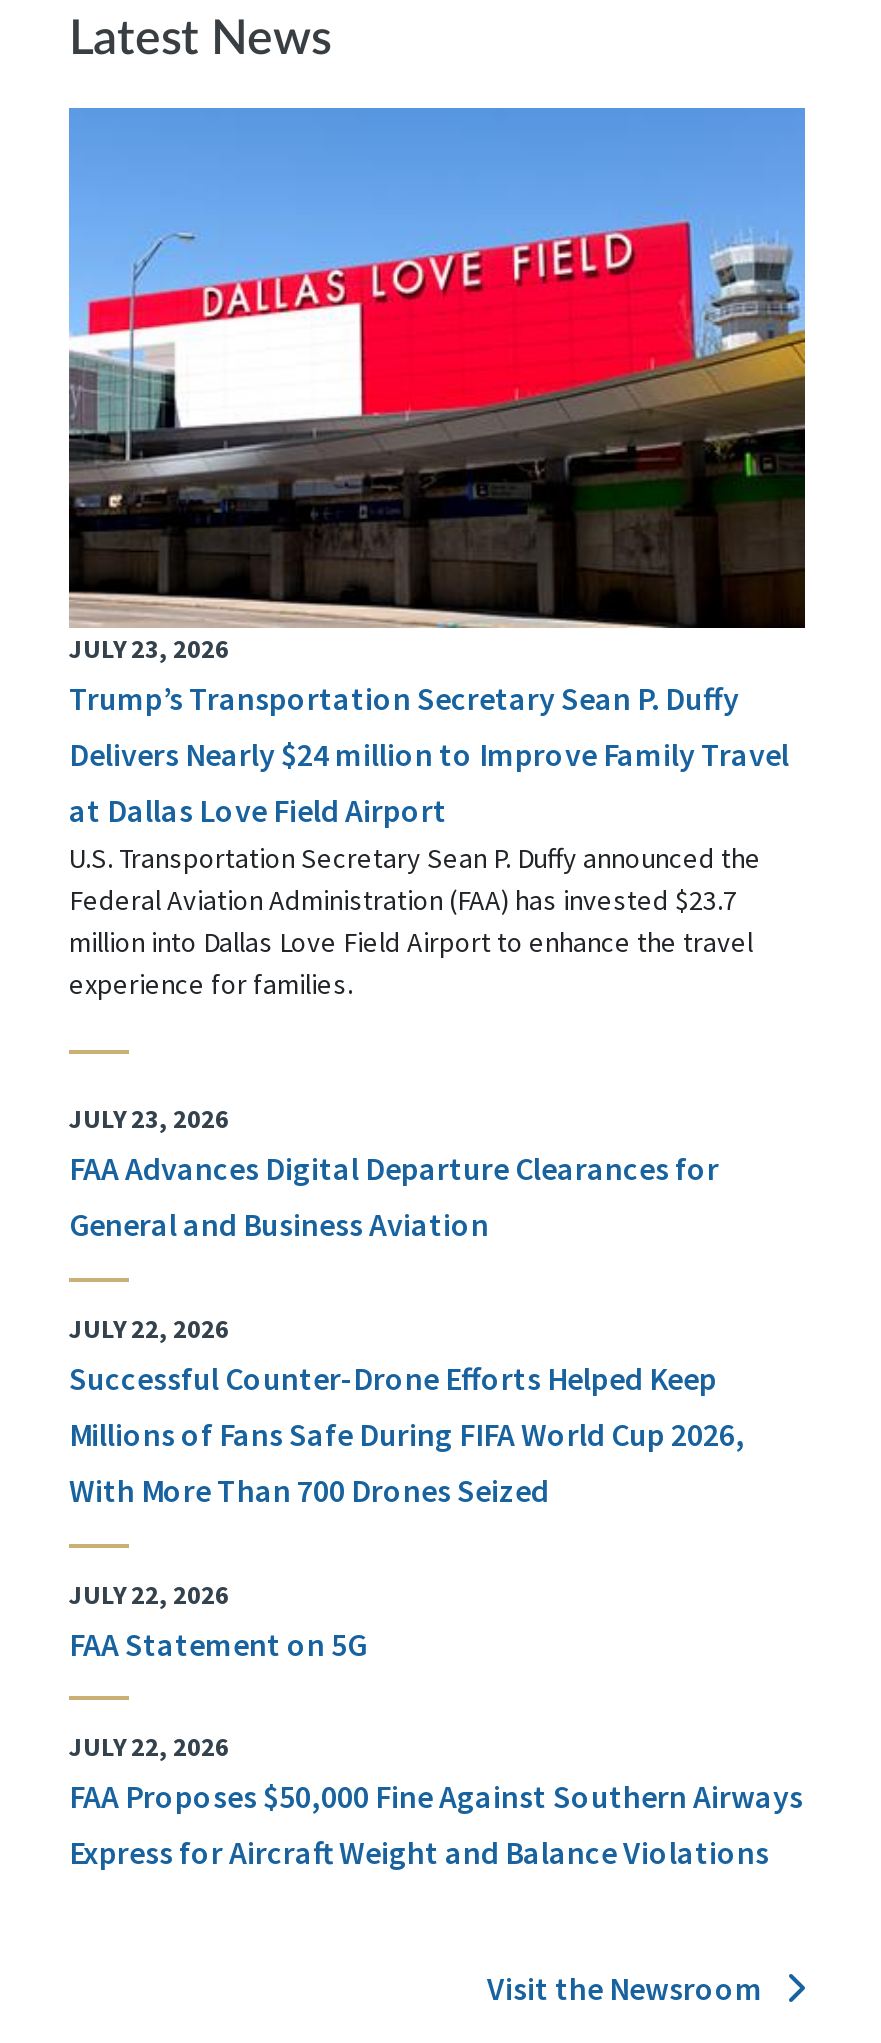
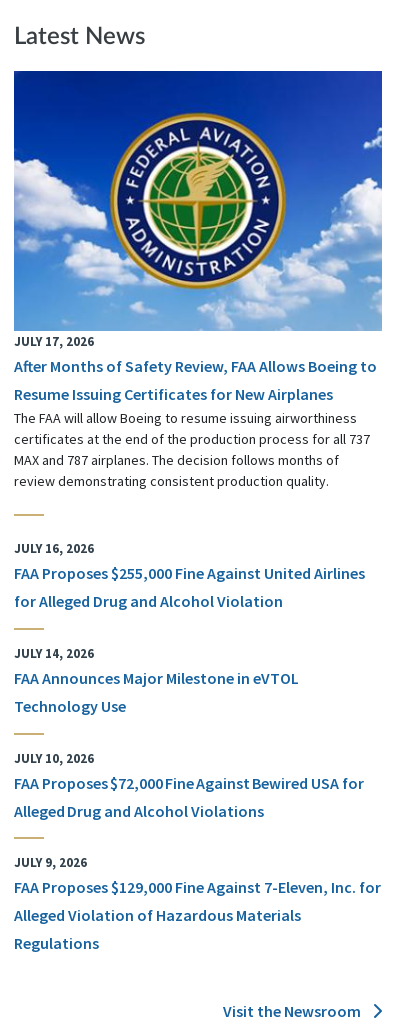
- [image]
- JULY 23, 2026
- Trump’s Transportation Secretary Sean P. Duffy
- Delivers Nearly $24 million to Improve Family Travel
- at Dallas Love Field Airport
- U.S. Transportation Secretary Sean P. Duffy announced the
- Federal Aviation Administration (FAA) has invested $23.7
- million into Dallas Love Field Airport to enhance the travel
- experience for families.
+ [image]
+ JULY 17, 2026
+ After Months of Safety Review, FAA Allows Boeing to
+ Resume Issuing Certificates for New Airplanes
+ The FAA will allow Boeing to resume issuing airworthiness
+ certificates at the end of the production process for all 737
+ MAX and 787 airplanes. The decision follows months of
+ review demonstrating consistent production quality.

- JULY 23, 2026
- FAA Advances Digital Departure Clearances for
- General and Business Aviation
+ JULY 16, 2026
+ FAA Proposes $255,000 Fine Against United Airlines
+ for Alleged Drug and Alcohol Violation

- JULY 22, 2026
- Successful Counter-Drone Efforts Helped Keep
- Millions of Fans Safe During FIFA World Cup 2026,
- With More Than 700 Drones Seized
+ JULY 14, 2026
+ FAA Announces Major Milestone in eVTOL
+ Technology Use

- JULY 22, 2026
- FAA Statement on 5G
+ JULY 10, 2026
+ FAA Proposes $72,000 Fine Against Bewired USA for
+ Alleged Drug and Alcohol Violations

- JULY 22, 2026
- FAA Proposes $50,000 Fine Against Southern Airways
- Express for Aircraft Weight and Balance Violations
+ JULY 9, 2026
+ FAA Proposes $129,000 Fine Against 7-Eleven, Inc. for
+ Alleged Violation of Hazardous Materials
+ Regulations
